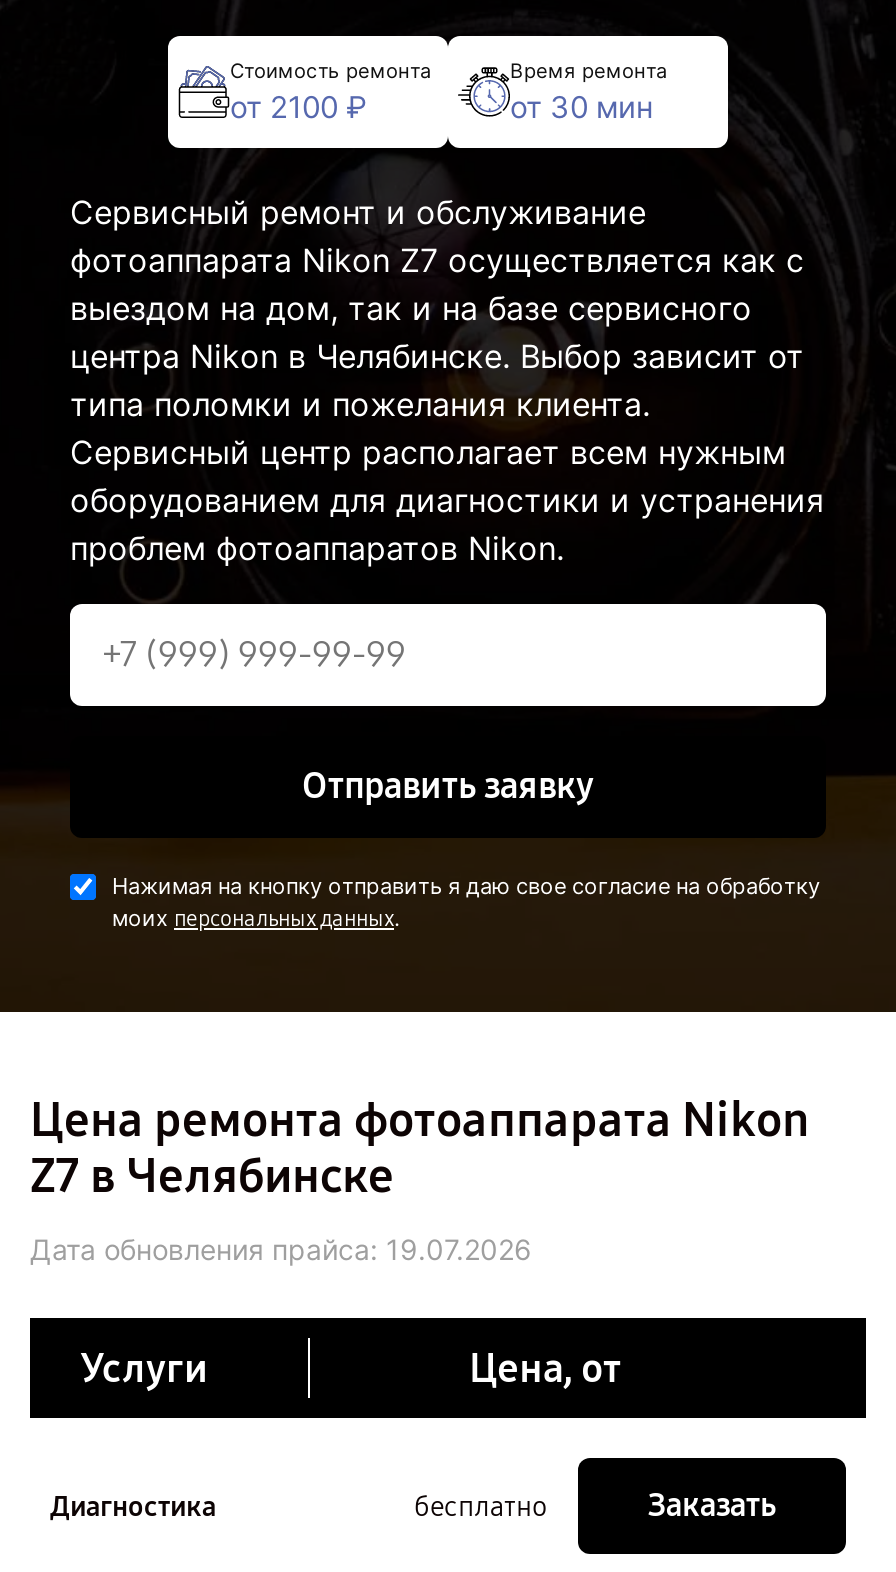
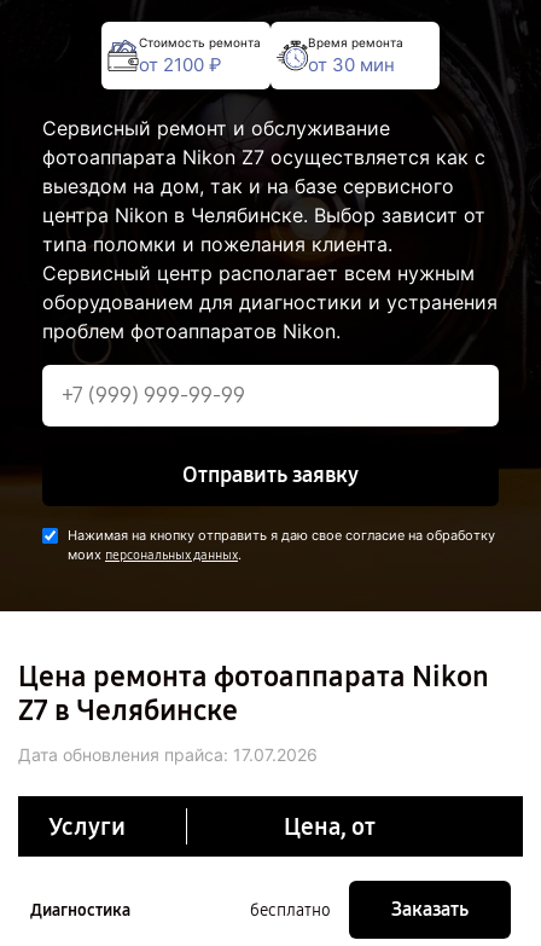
- Дата обновления прайса: 19.07.2026
+ Дата обновления прайса: 17.07.2026
